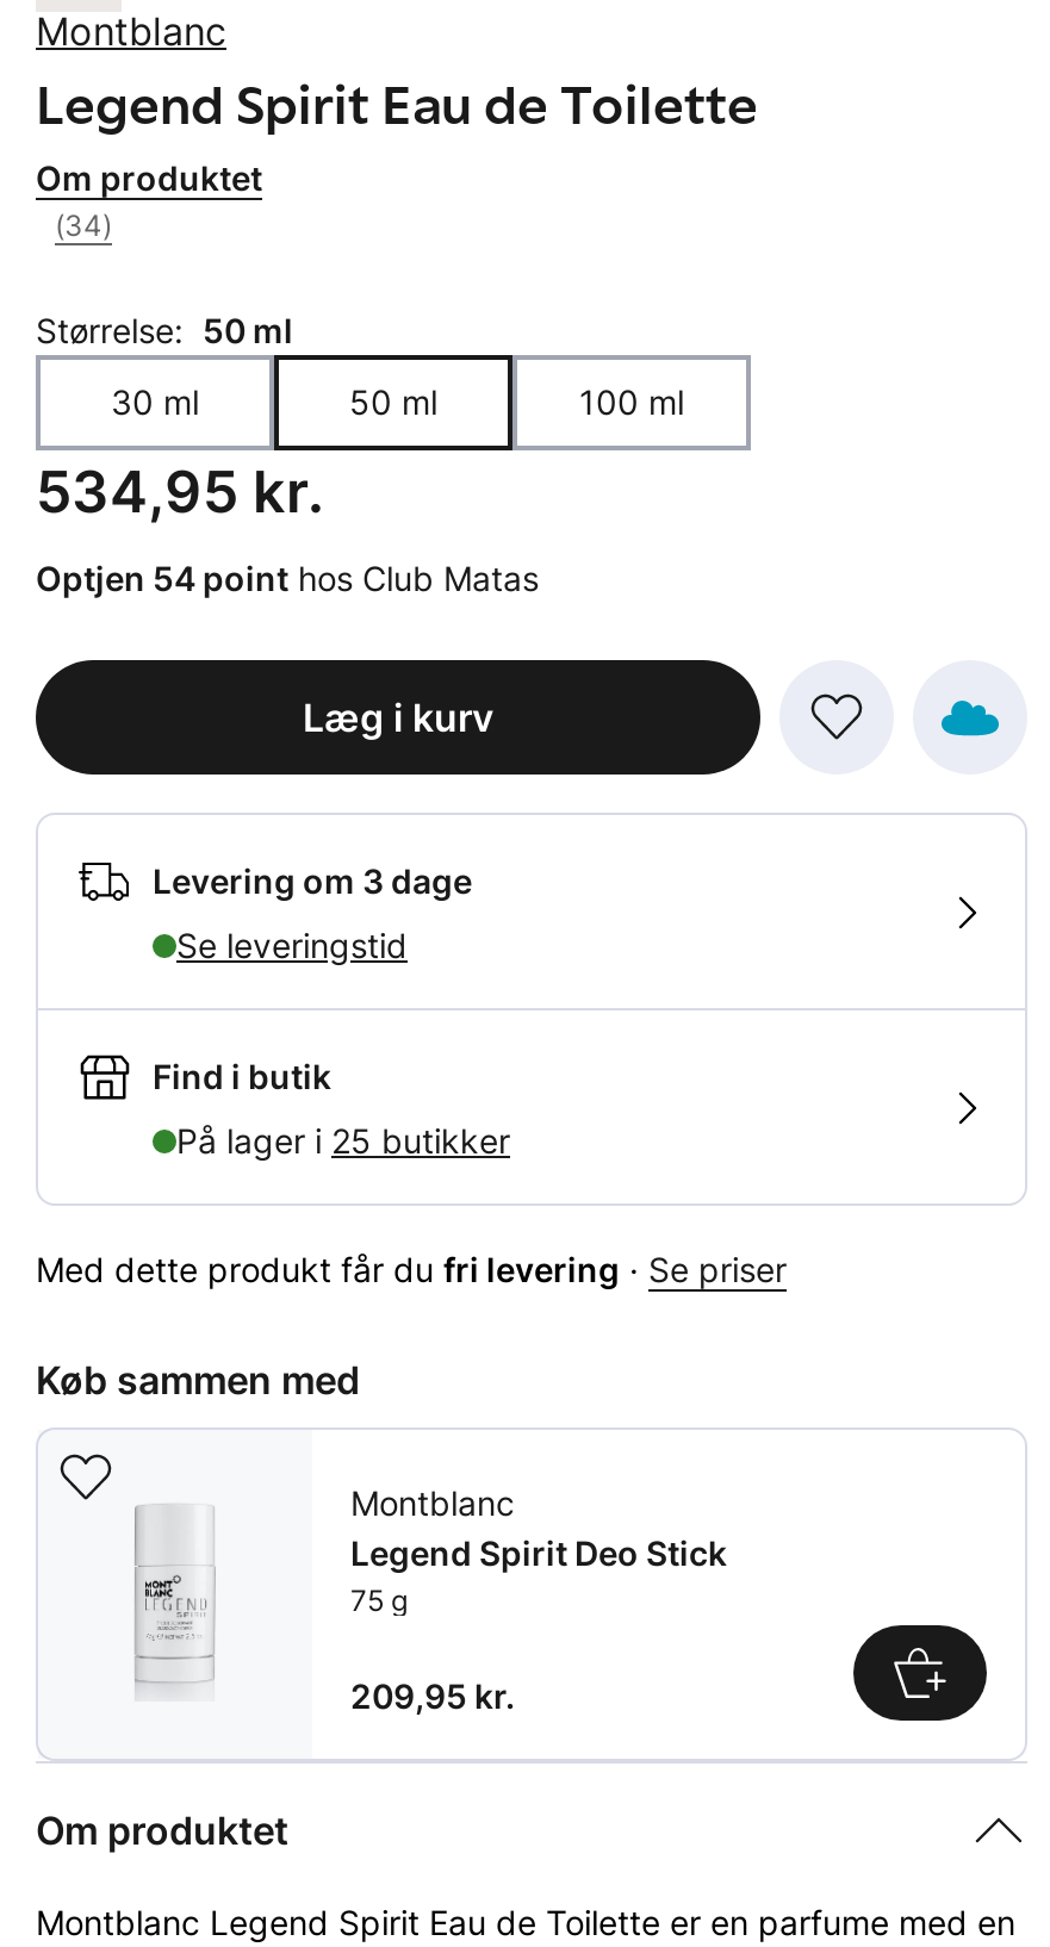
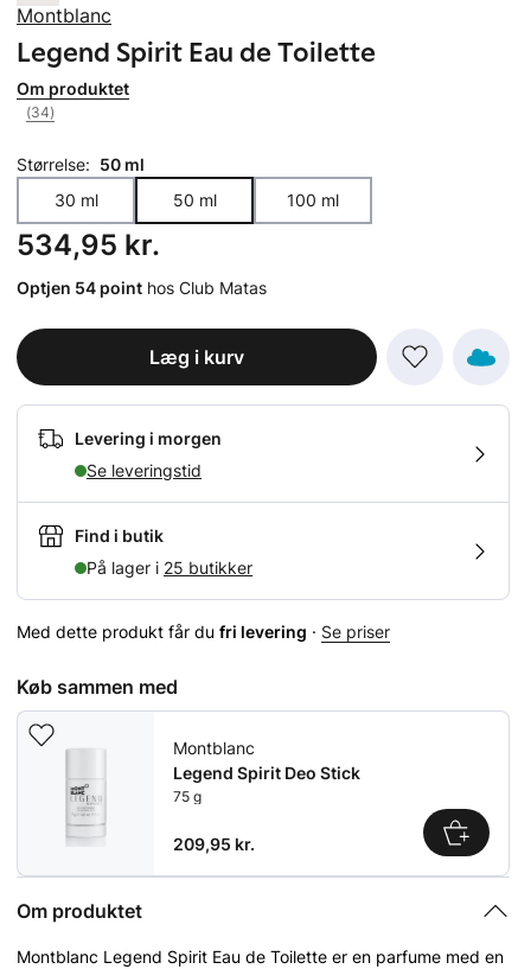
- Levering om 3 dage
+ Levering i morgen
